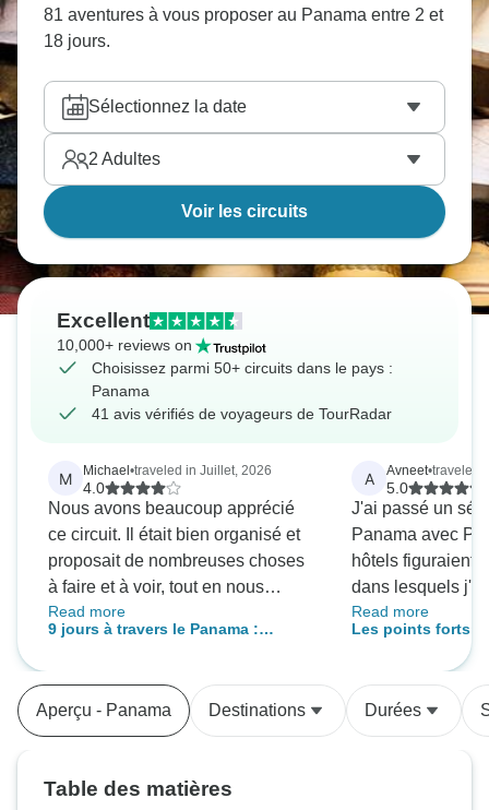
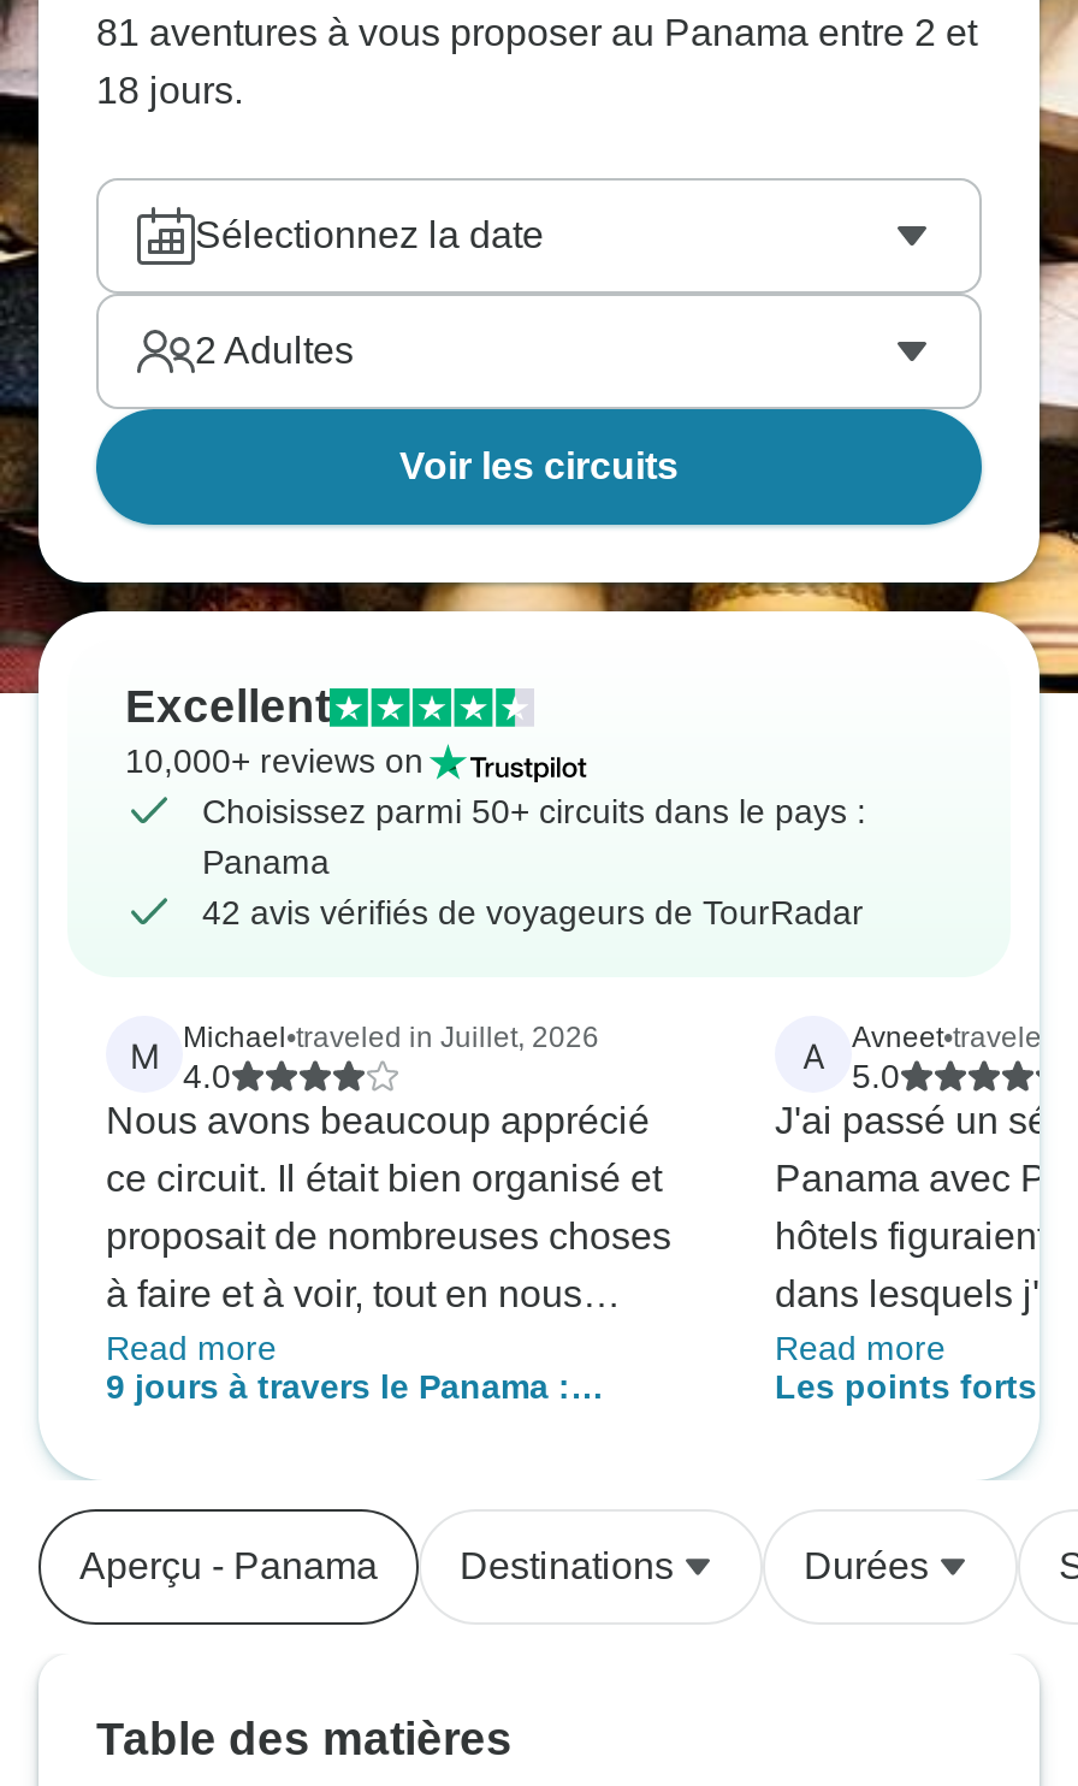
- 41 avis vérifiés de voyageurs de TourRadar
+ 42 avis vérifiés de voyageurs de TourRadar
